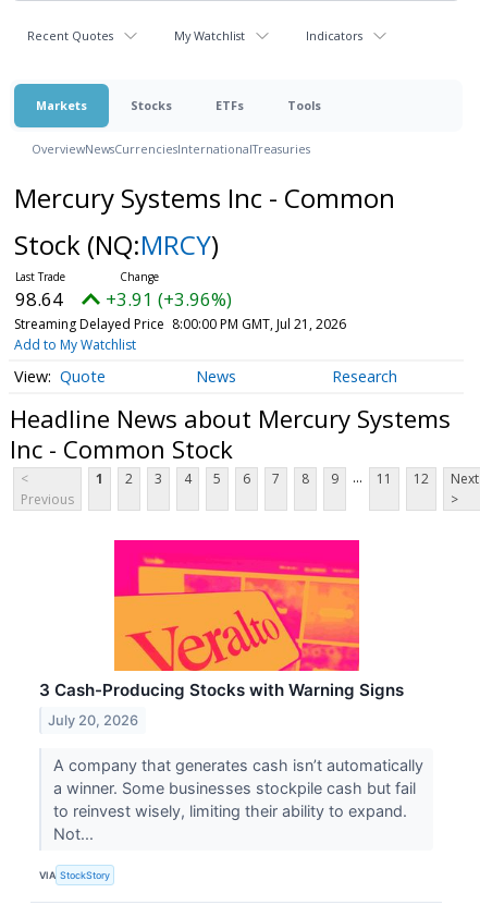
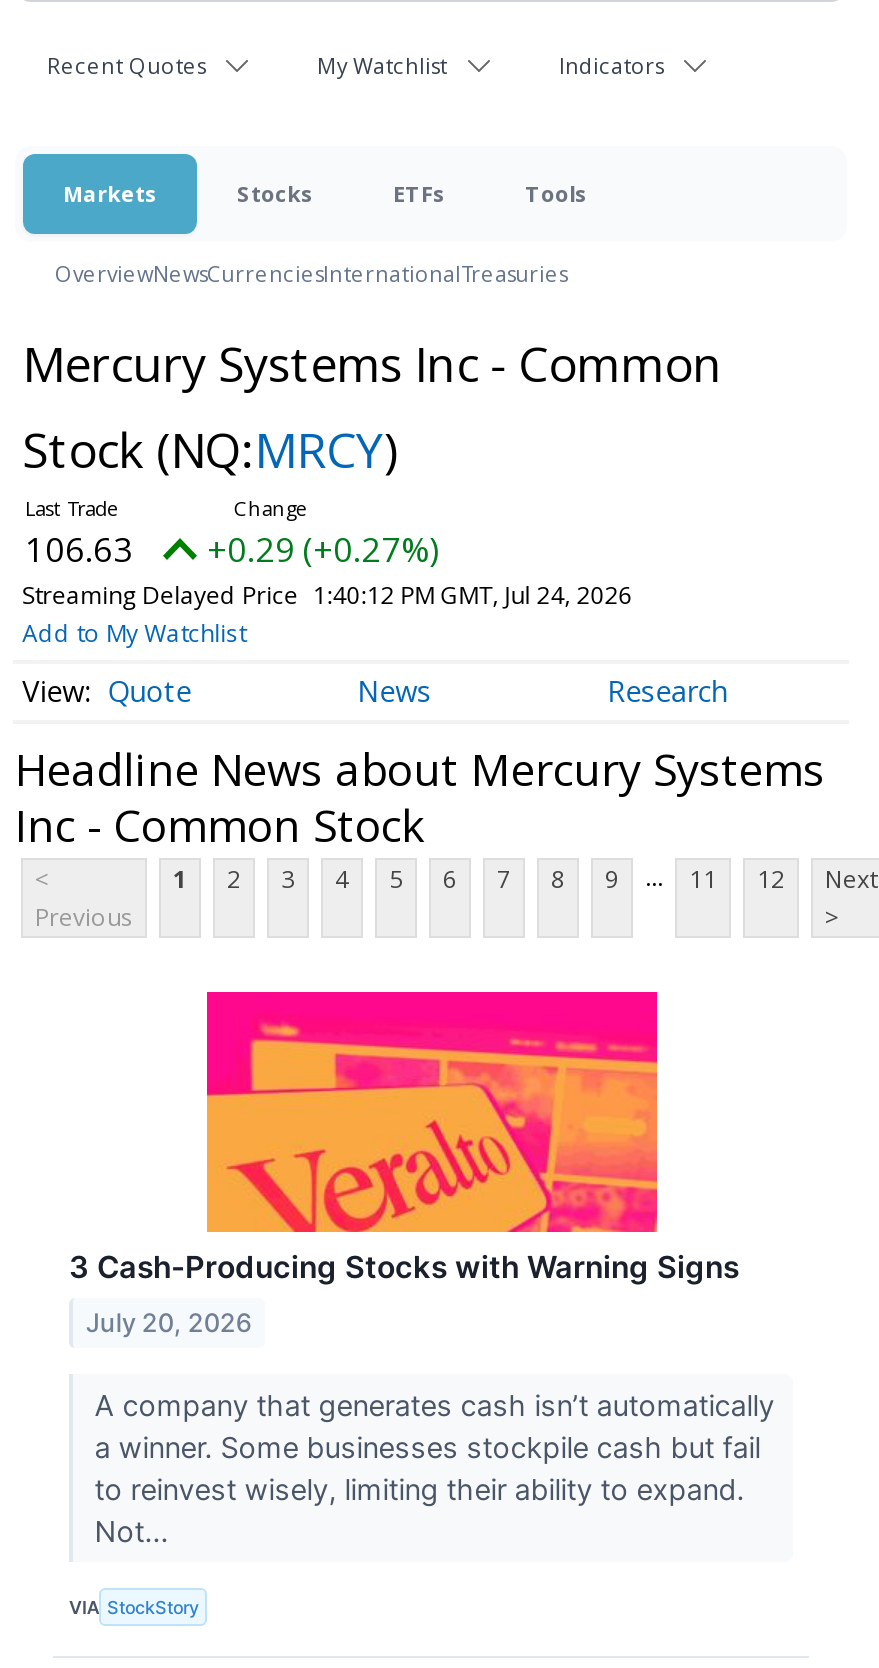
- 98.64
+ 106.63

- +3.91 (+3.96%)
+ +0.29 (+0.27%)

- Streaming Delayed Price 8:00:00 PM GMT, Jul 21, 2026
+ Streaming Delayed Price 1:40:12 PM GMT, Jul 24, 2026
